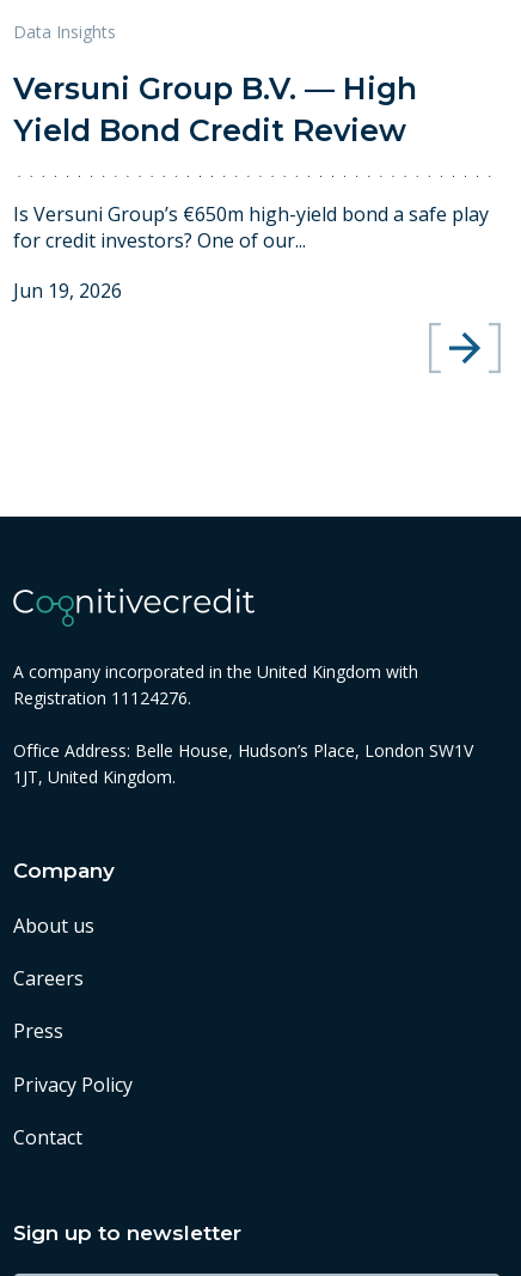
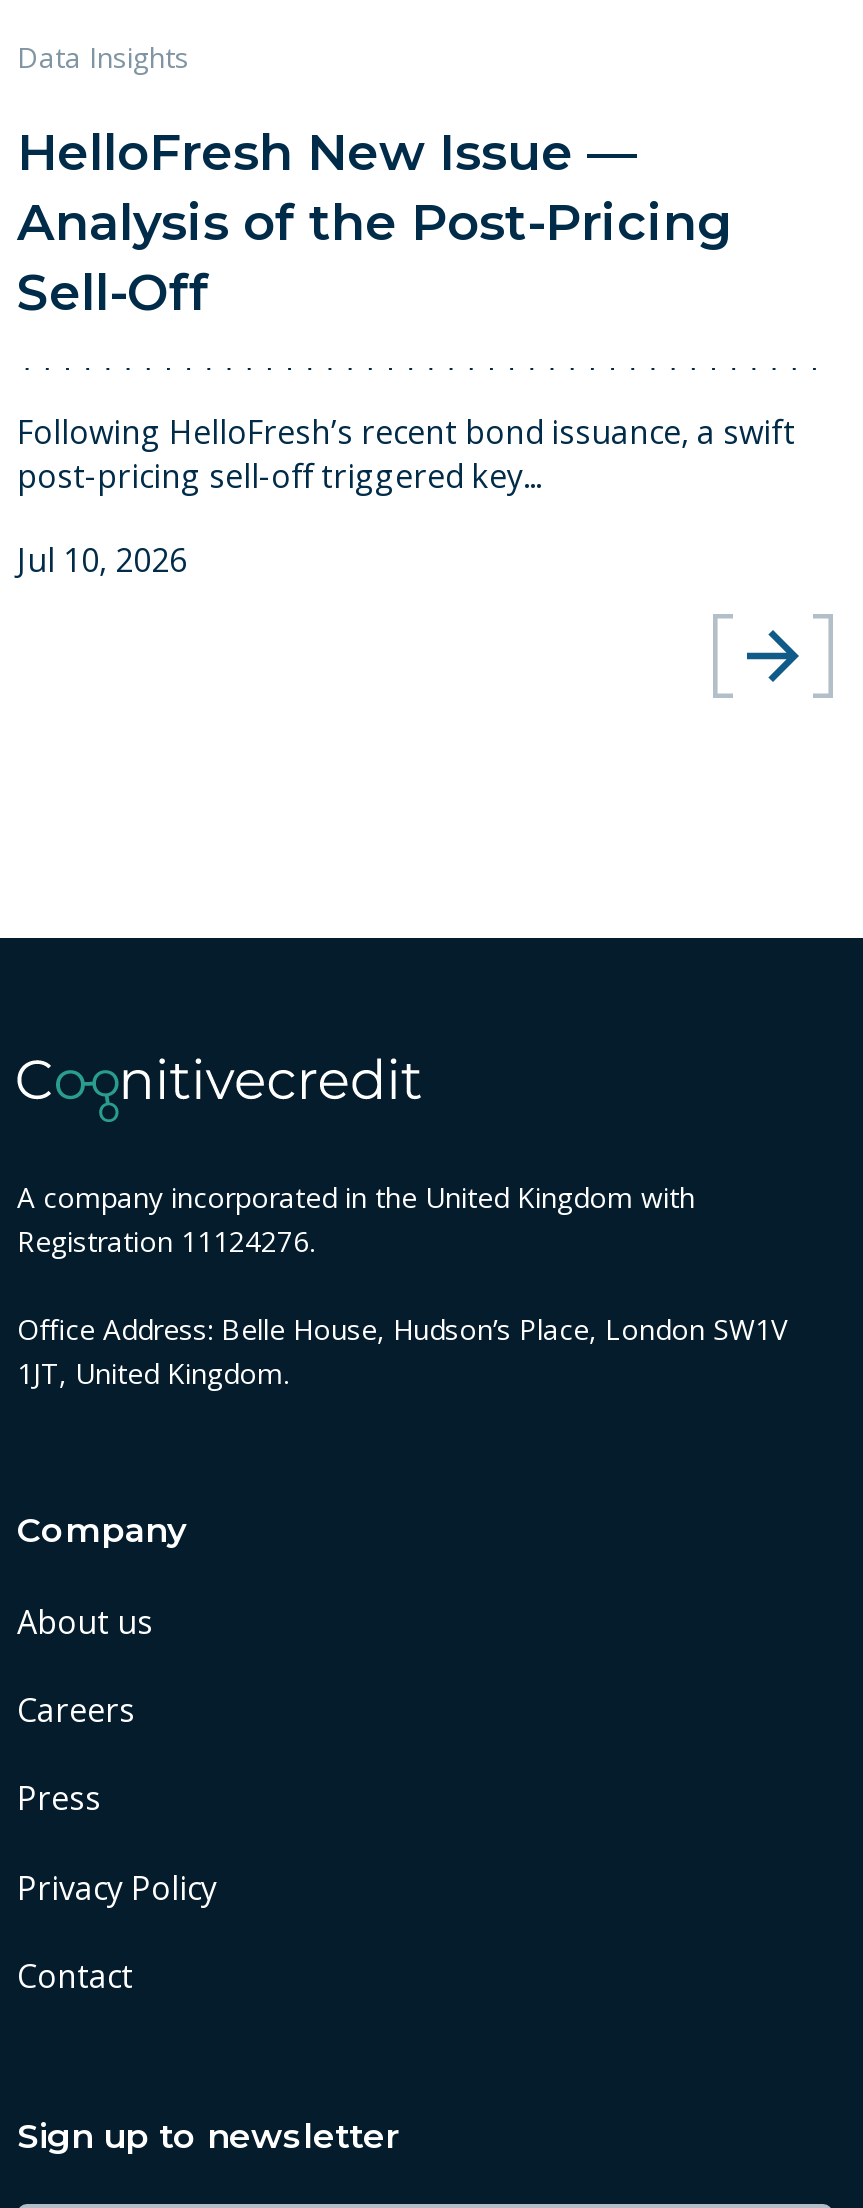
- Versuni Group B.V. — High
- Yield Bond Credit Review
+ HelloFresh New Issue —
+ Analysis of the Post-Pricing
+ Sell-Off

- Is Versuni Group’s €650m high-yield bond a safe play
- for credit investors? One of our...
+ Following HelloFresh’s recent bond issuance, a swift
+ post-pricing sell-off triggered key...

- Jun 19, 2026
+ Jul 10, 2026
